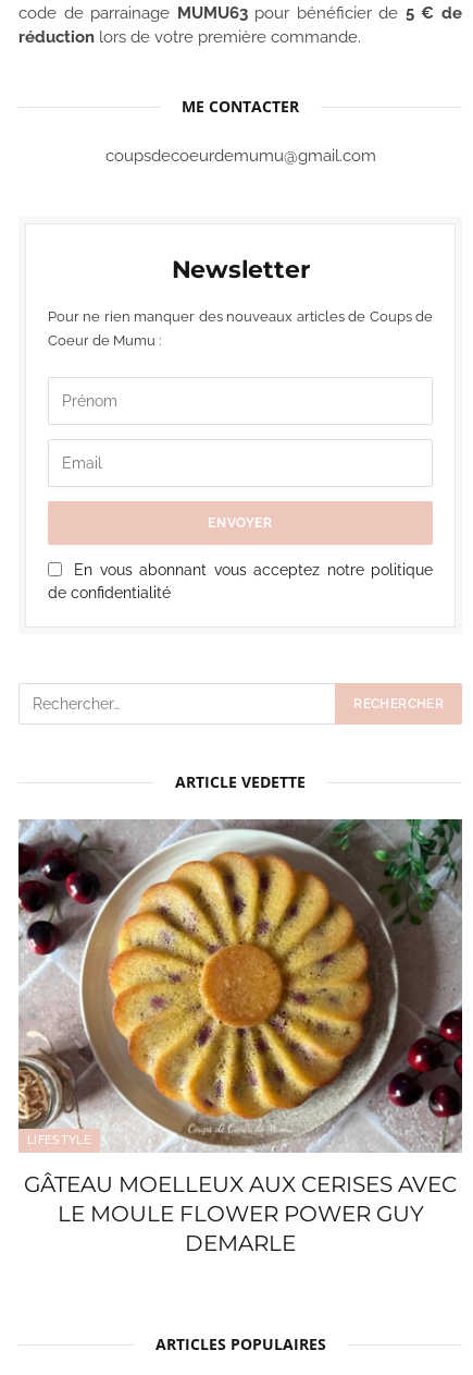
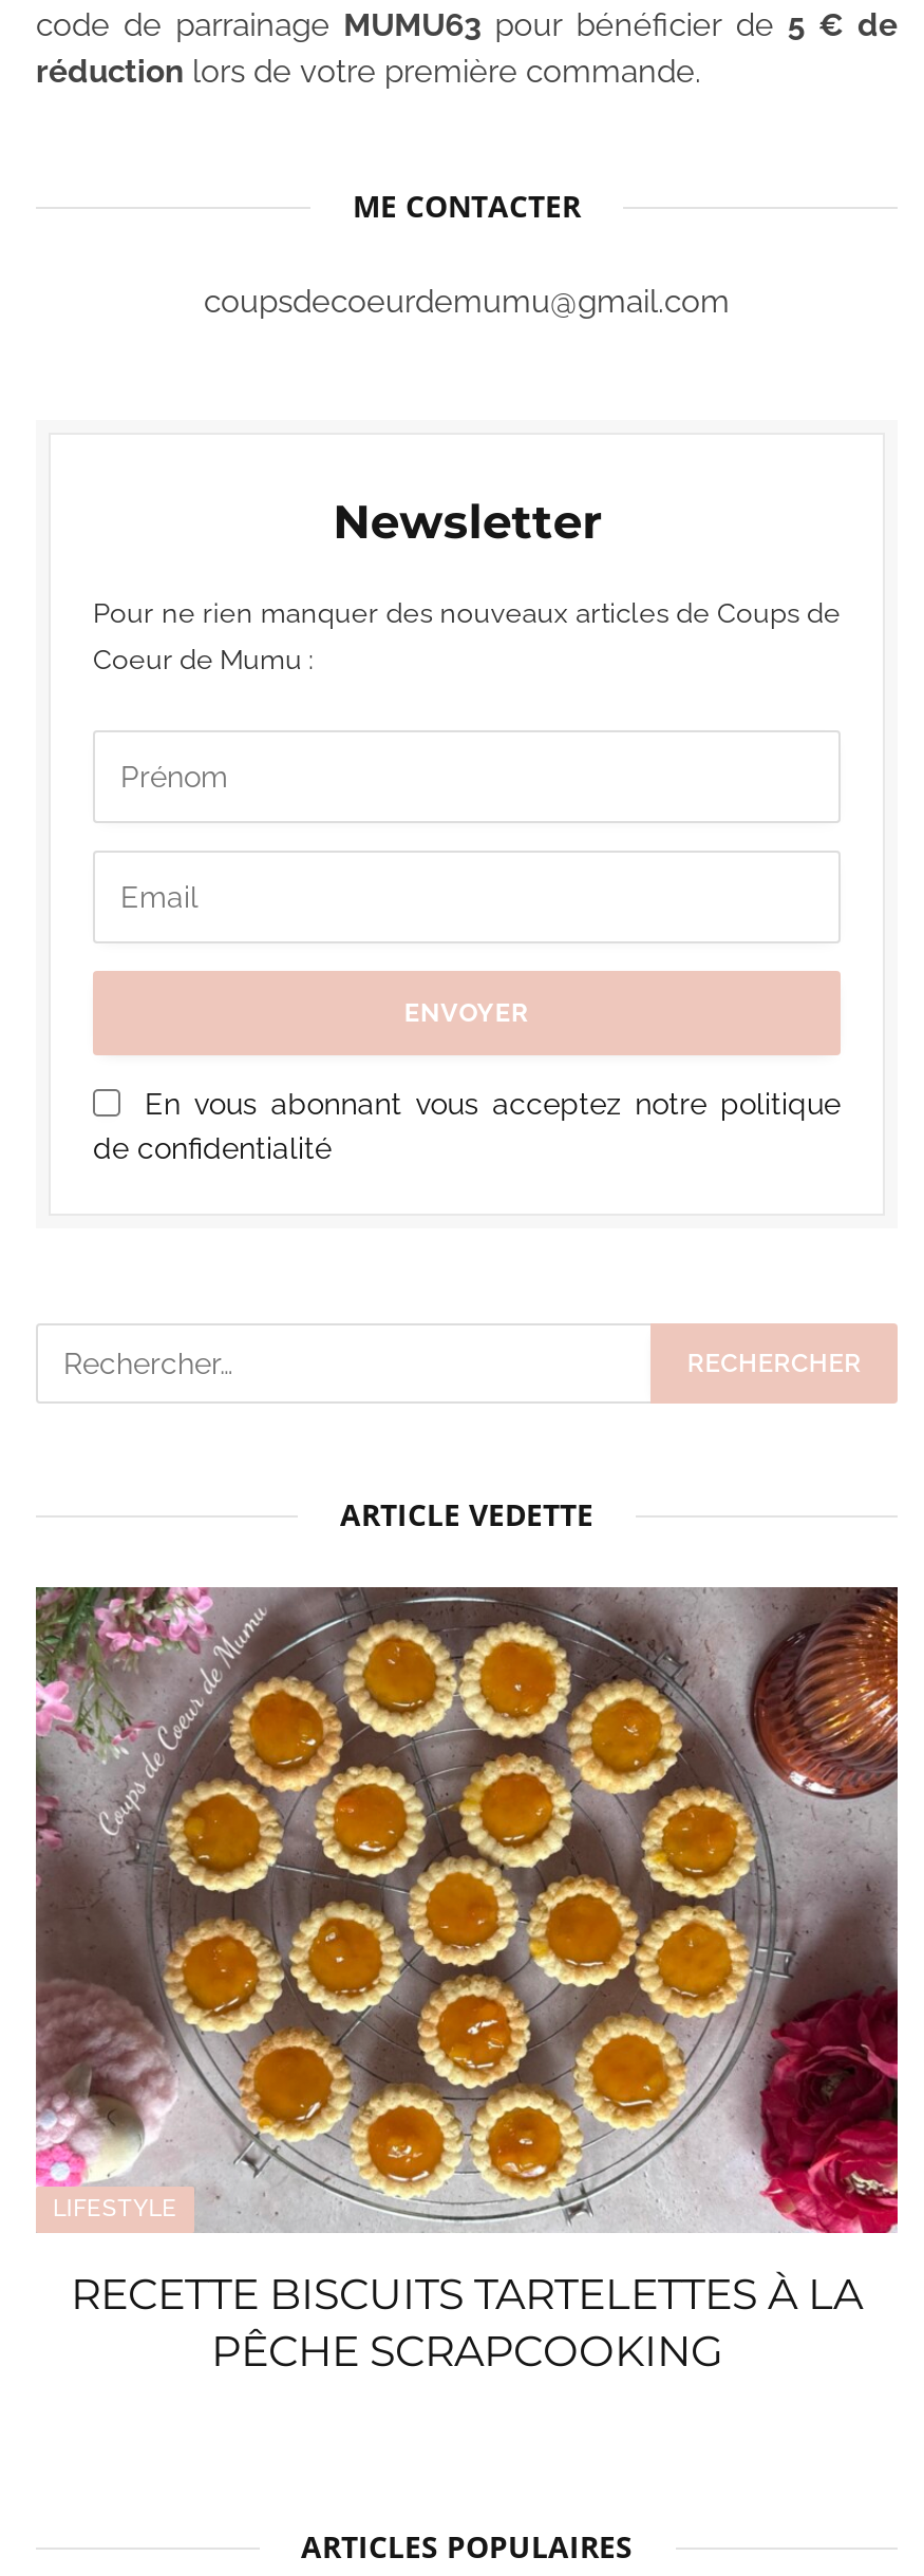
- [image]
- GÂTEAU MOELLEUX AUX CERISES AVEC
- LE MOULE FLOWER POWER GUY
- DEMARLE
+ [image]
+ RECETTE BISCUITS TARTELETTES À LA
+ PÊCHE SCRAPCOOKING
